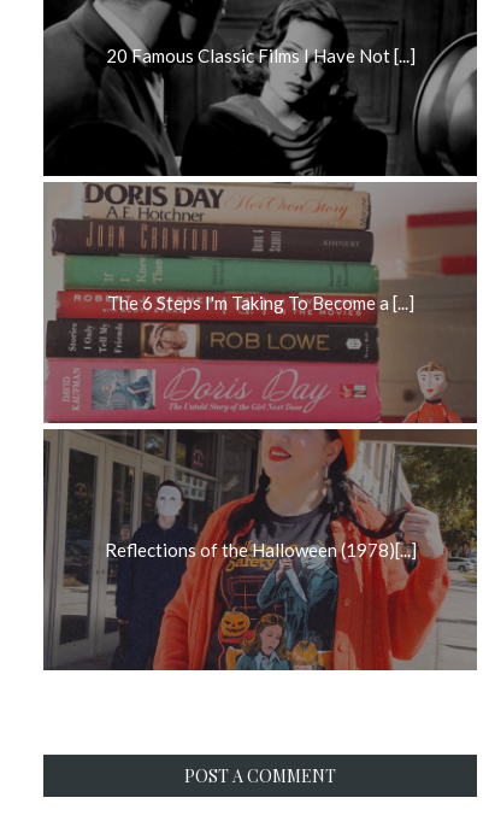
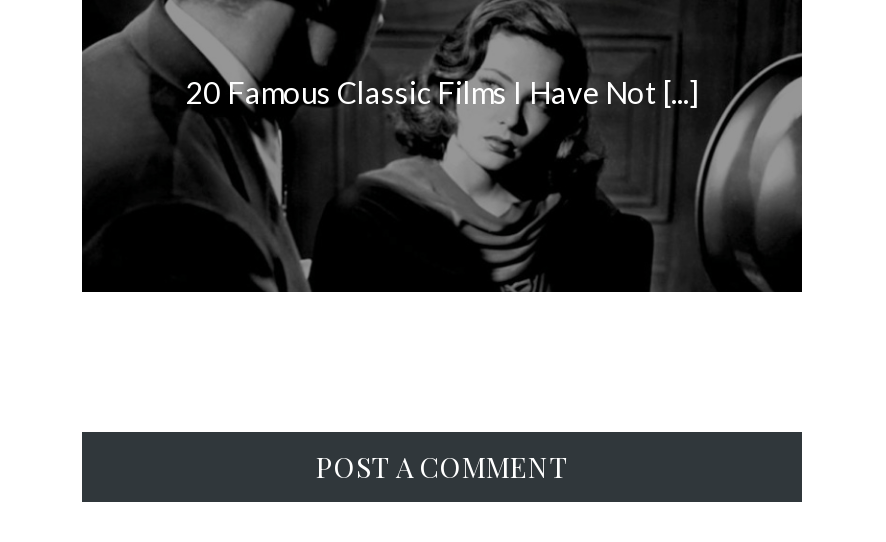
- [image]
- The 6 Steps I'm Taking To Become a [...]

- Reflections of the Halloween (1978)[...]
